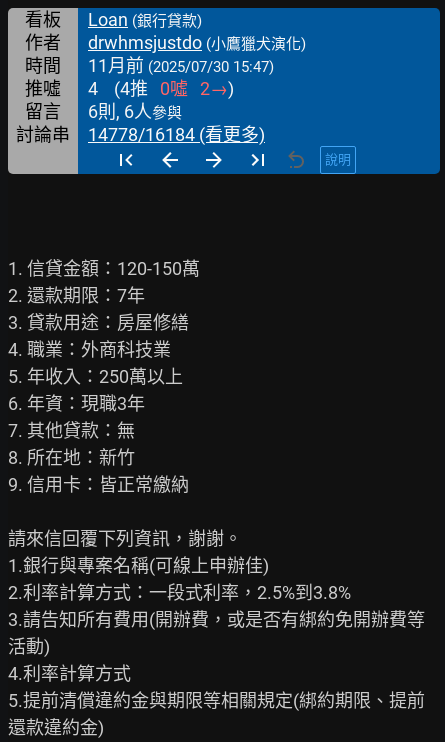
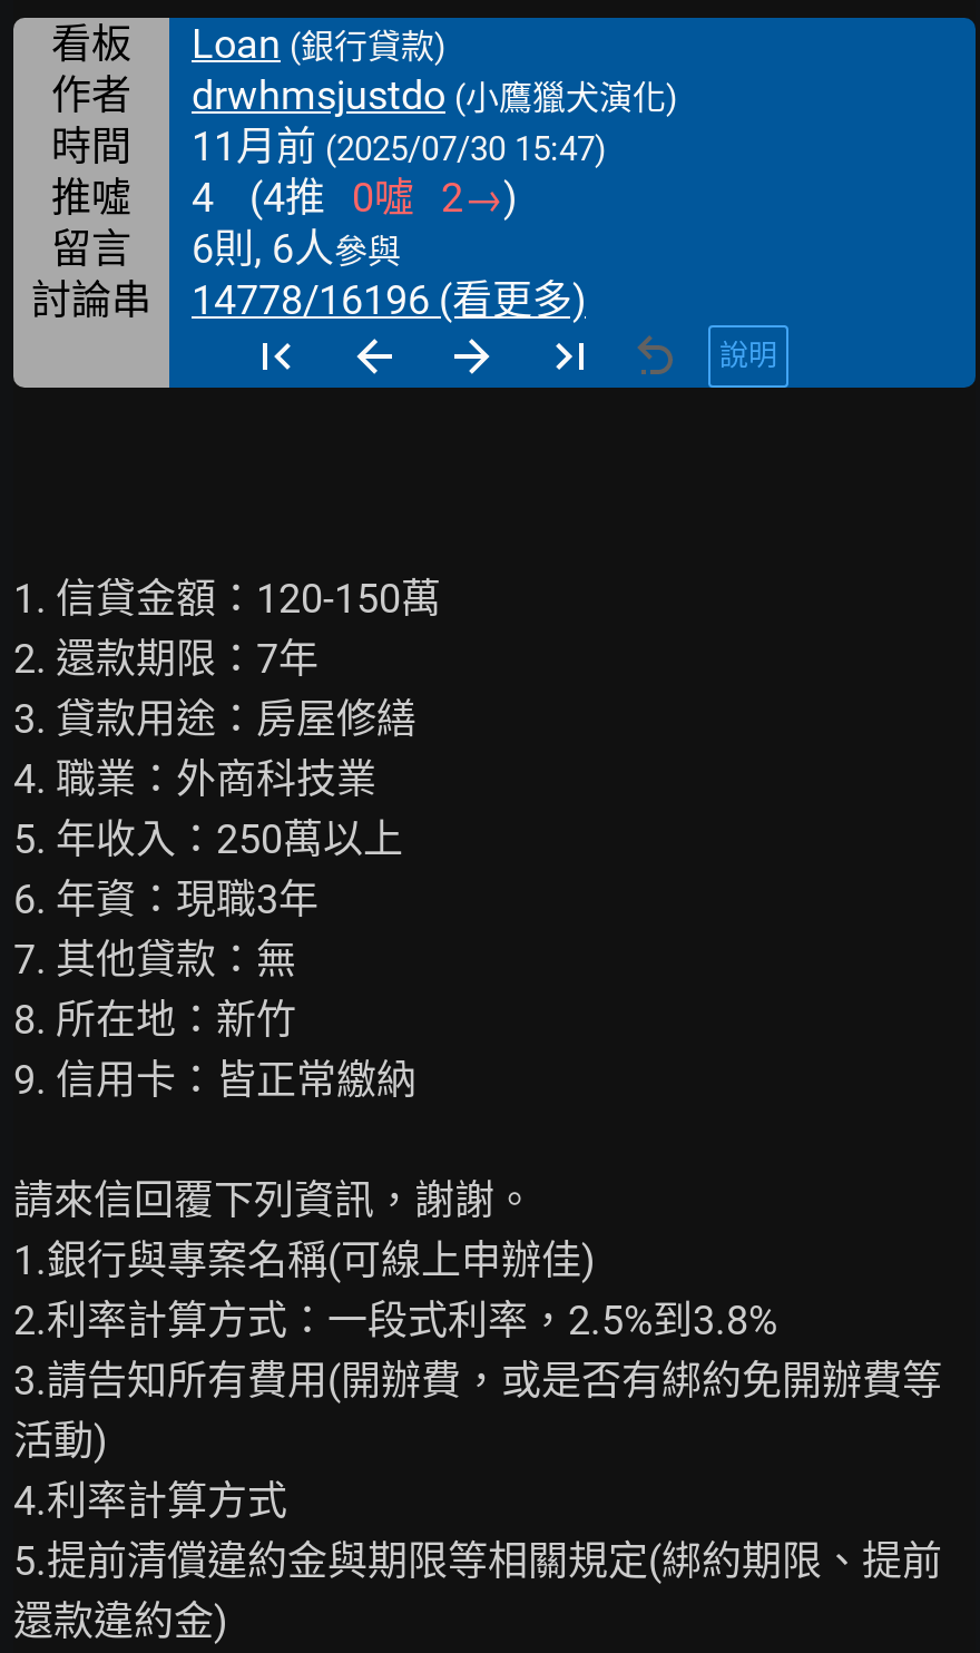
- 討論串 14778/16184 (看更多)
+ 討論串 14778/16196 (看更多)
